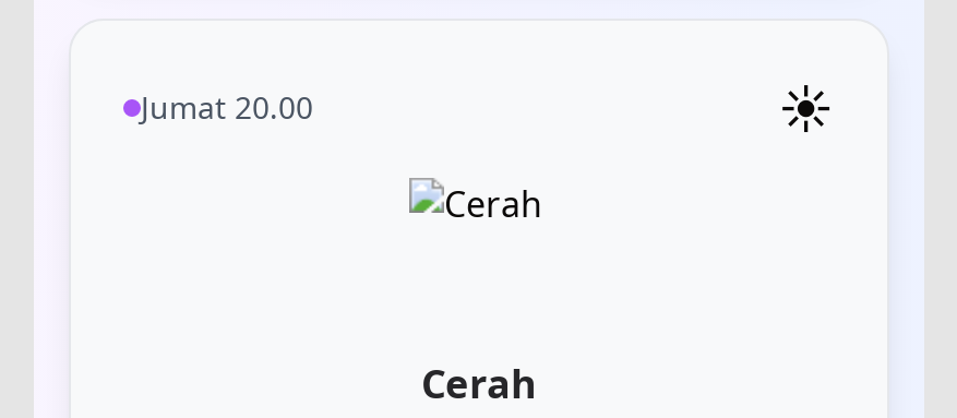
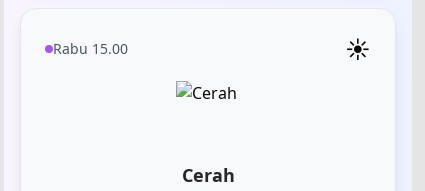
- Jumat 20.00
+ Rabu 15.00
